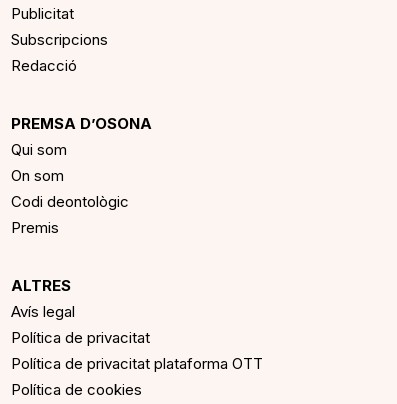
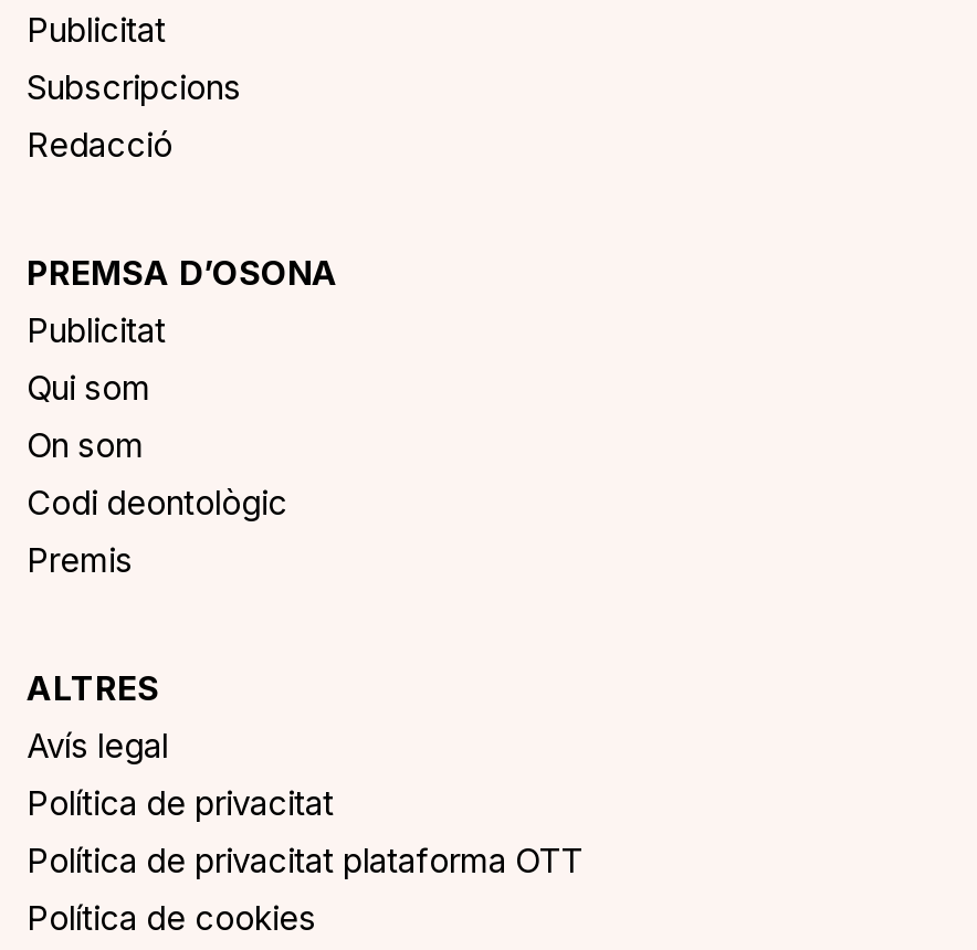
+ Publicitat
